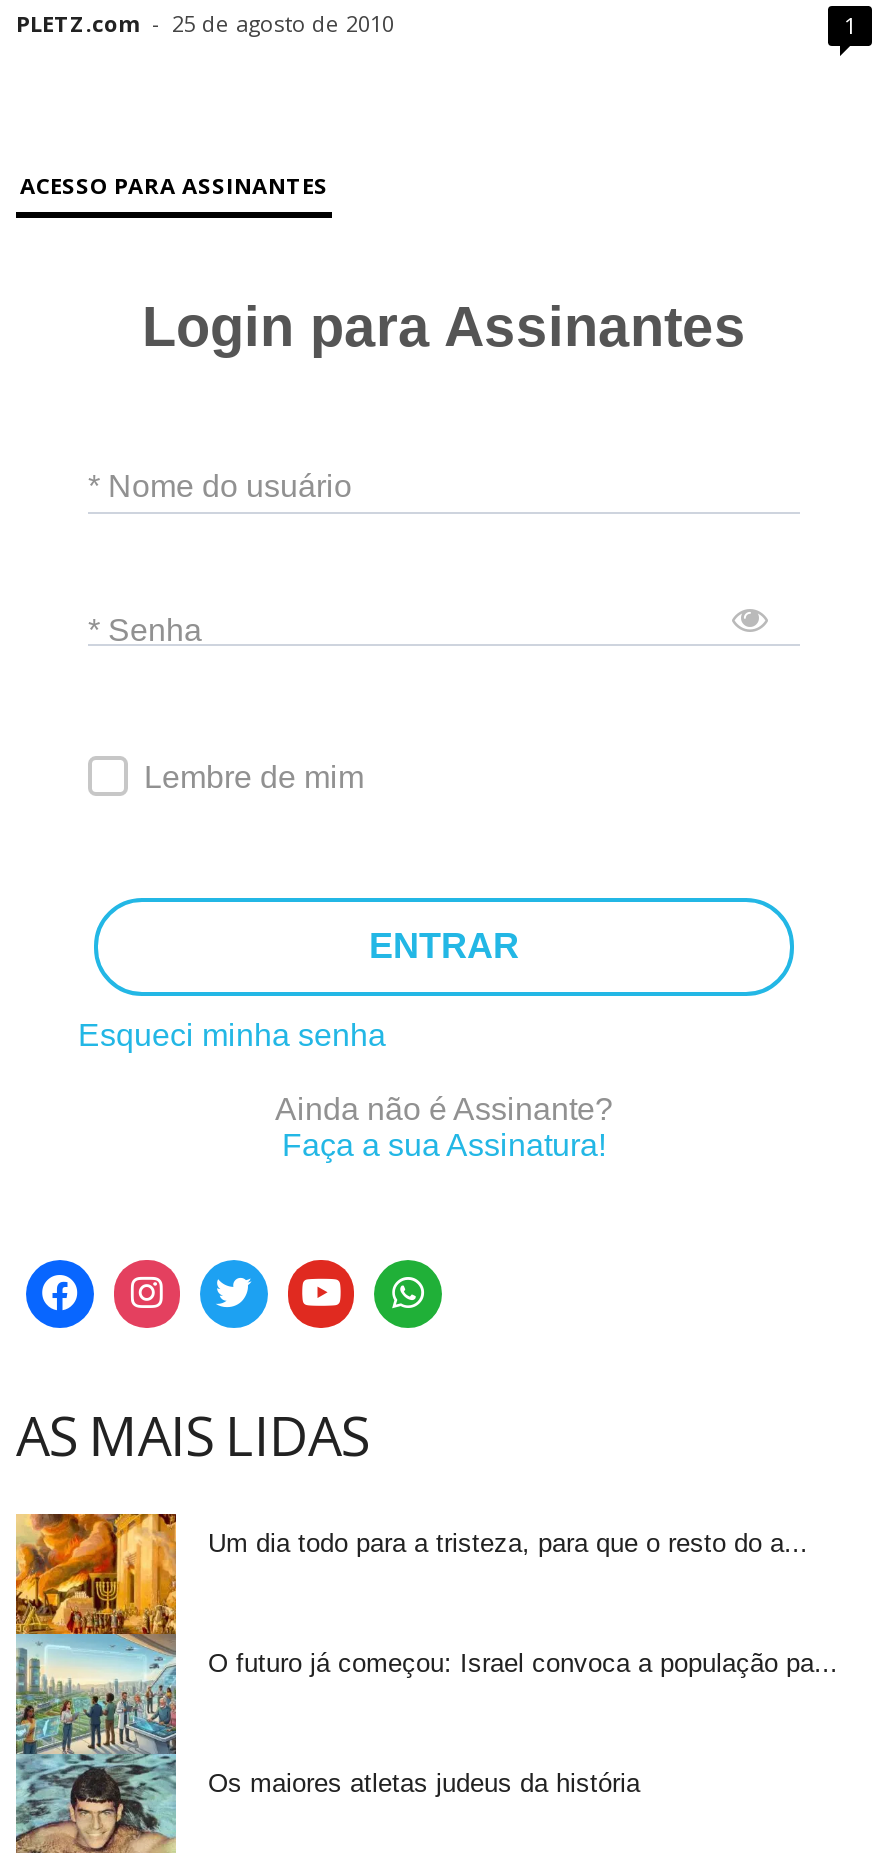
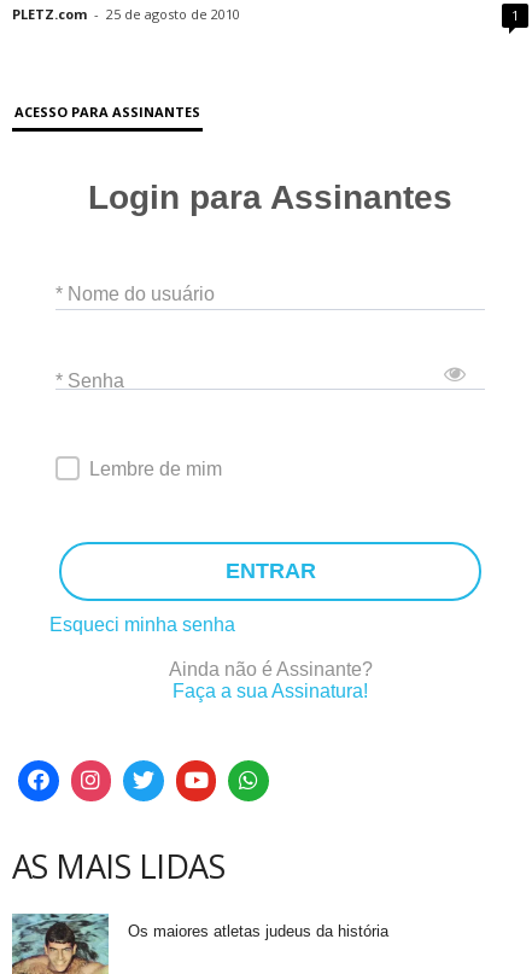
- [image]
- Um dia todo para a tristeza, para que o resto do a...

- O futuro já começou: Israel convoca a população pa...
